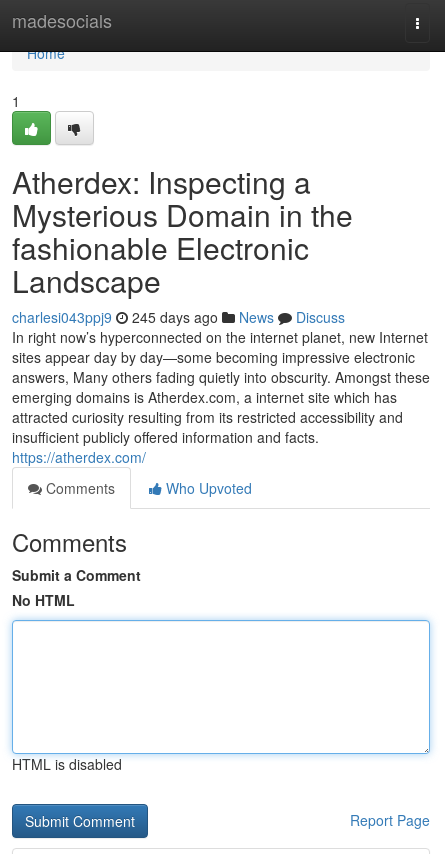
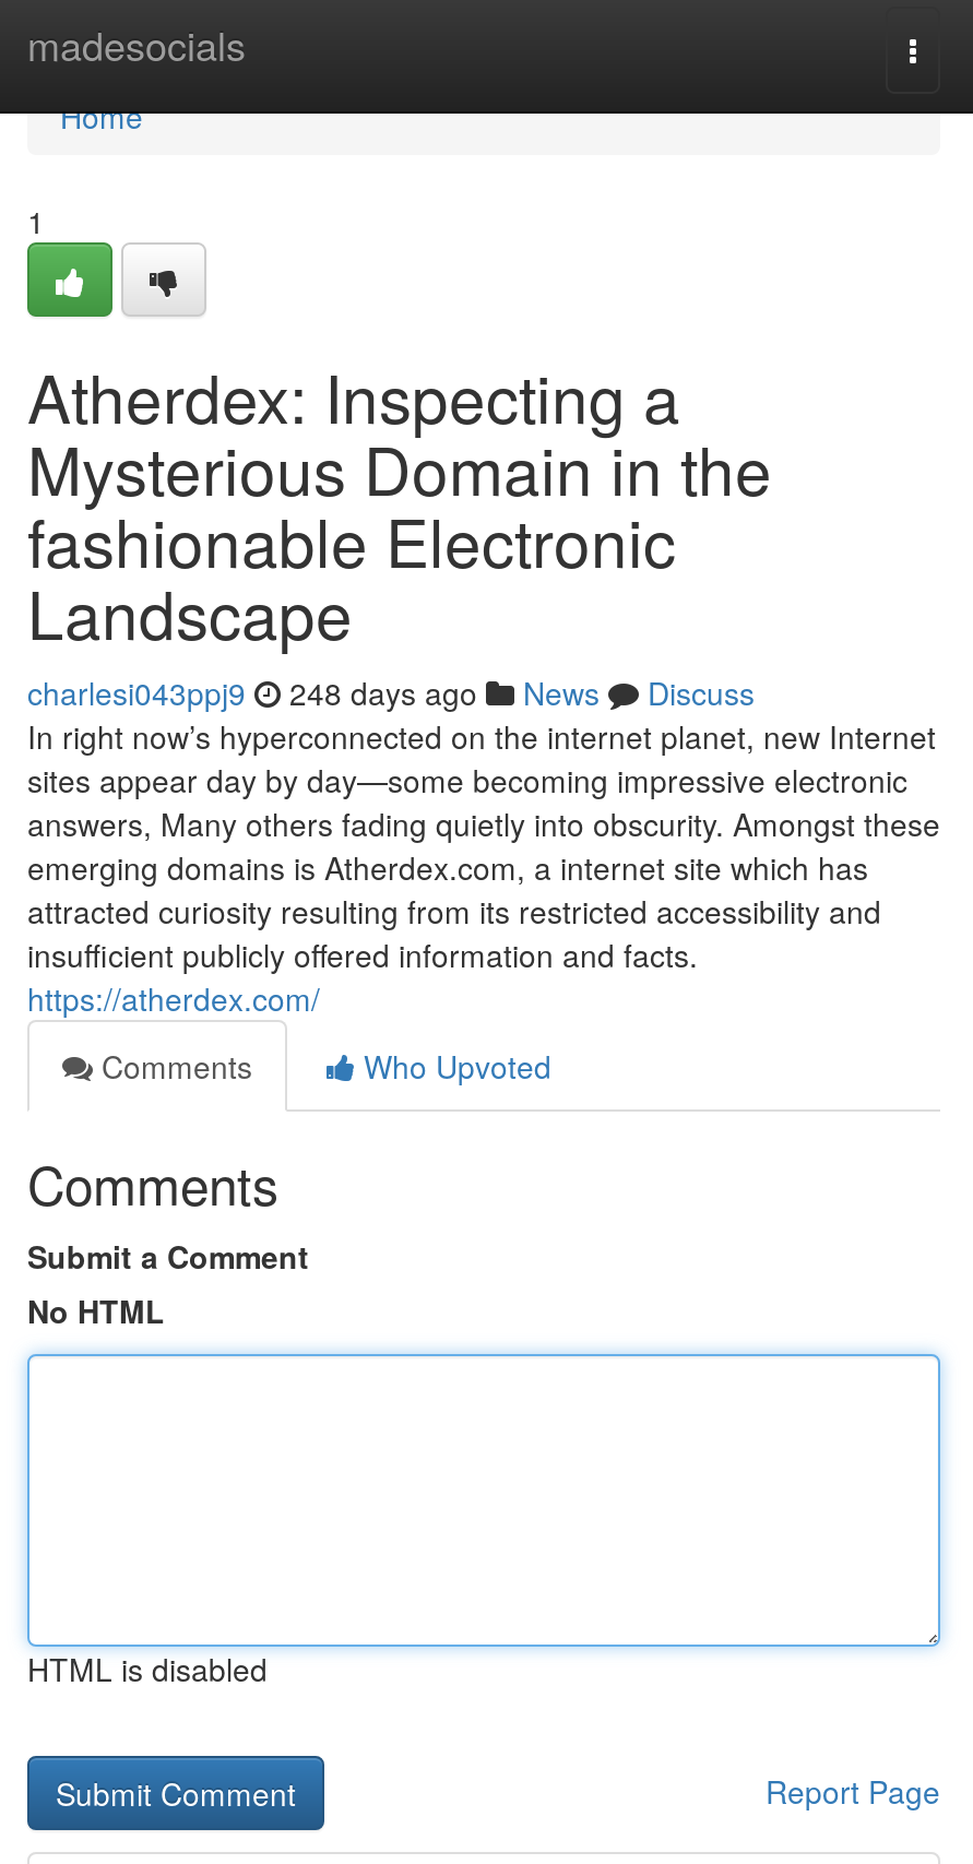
- charlesi043ppj9 245 days ago News Discuss
+ charlesi043ppj9 248 days ago News Discuss
